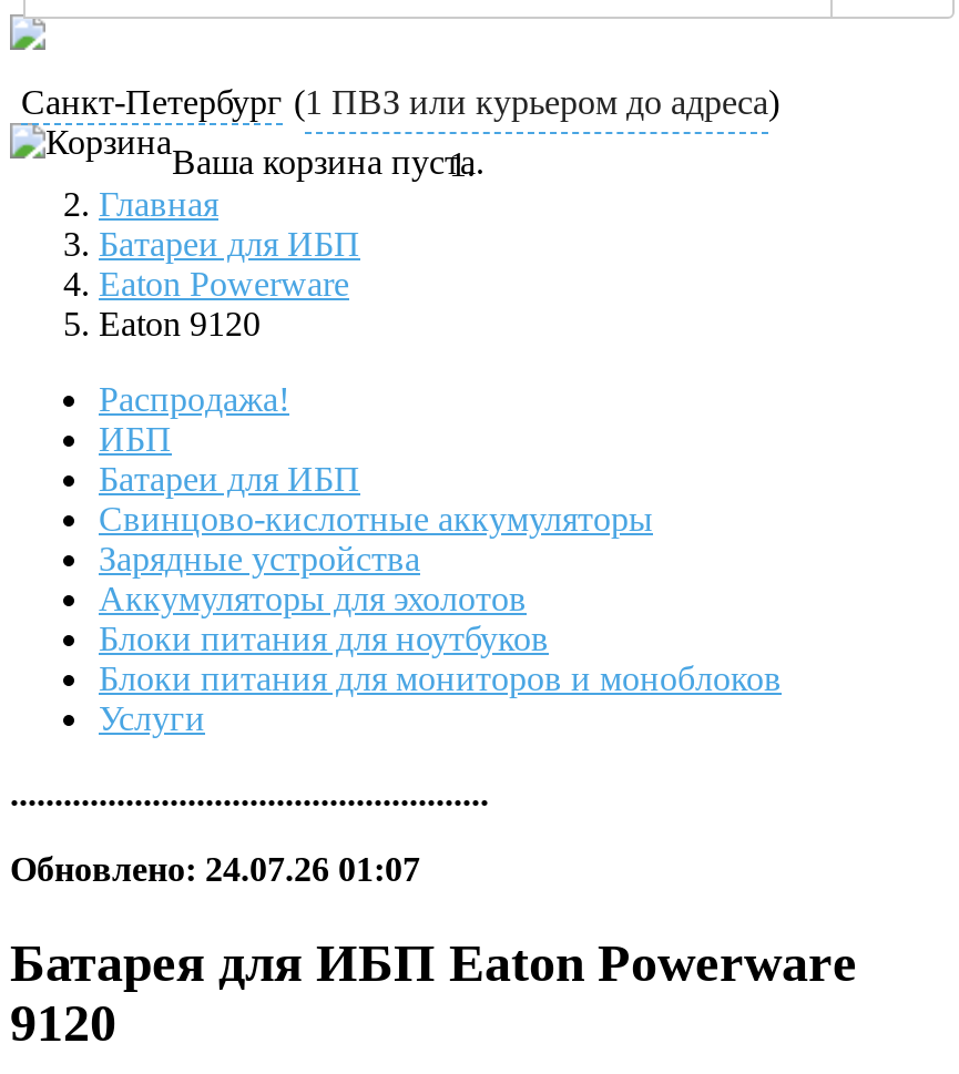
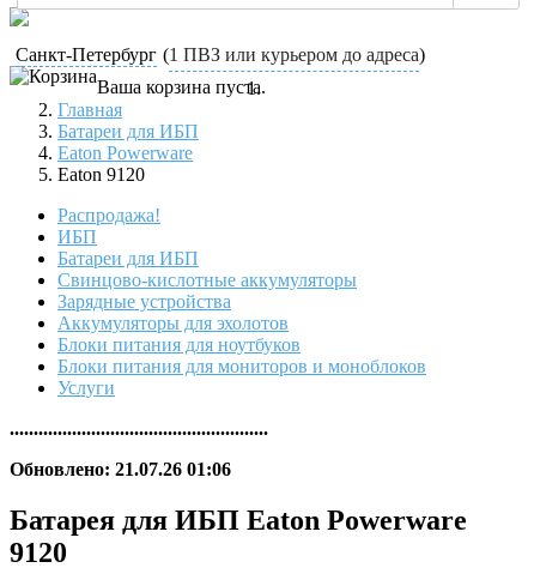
- Обновлено: 24.07.26 01:07
+ Обновлено: 21.07.26 01:06
